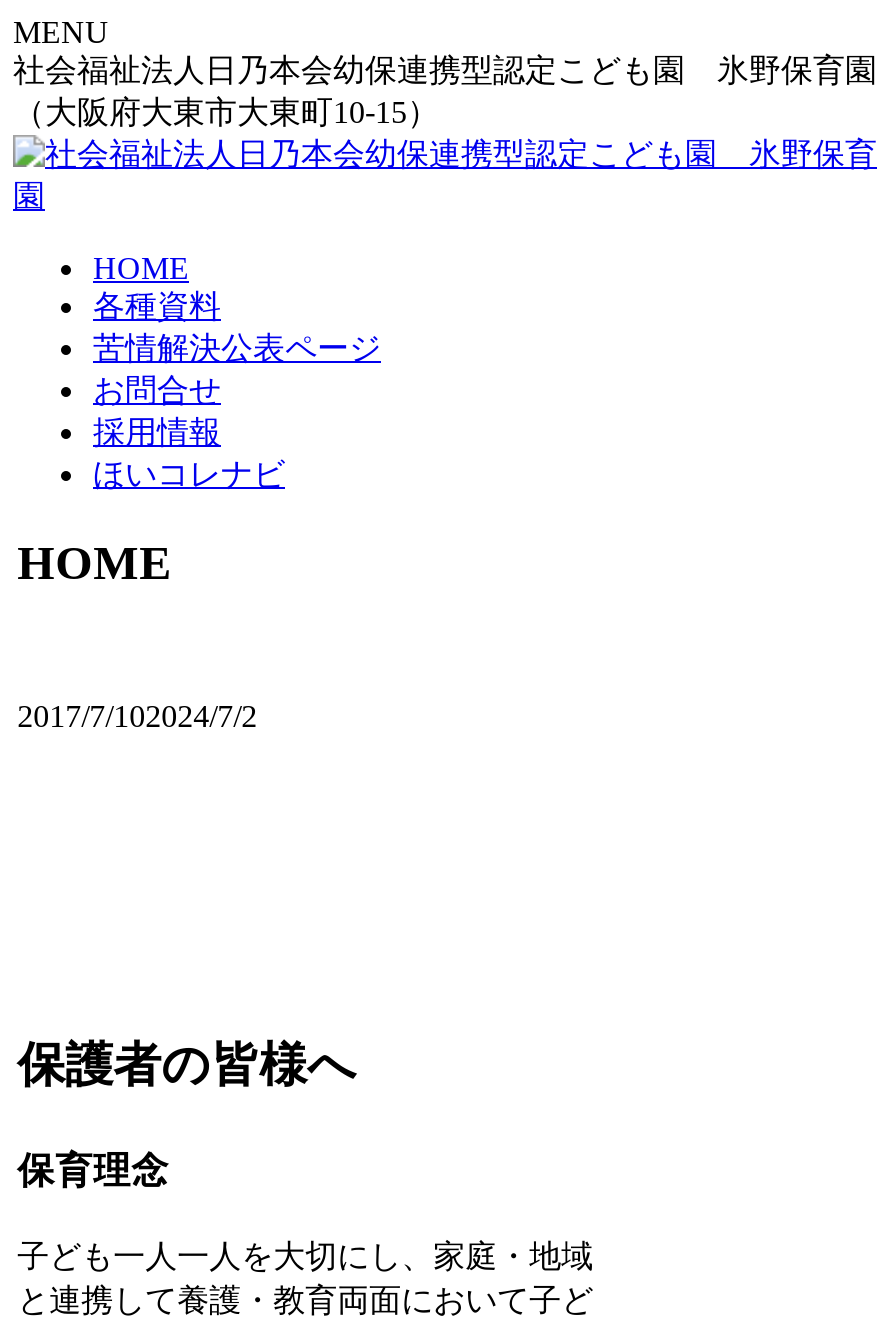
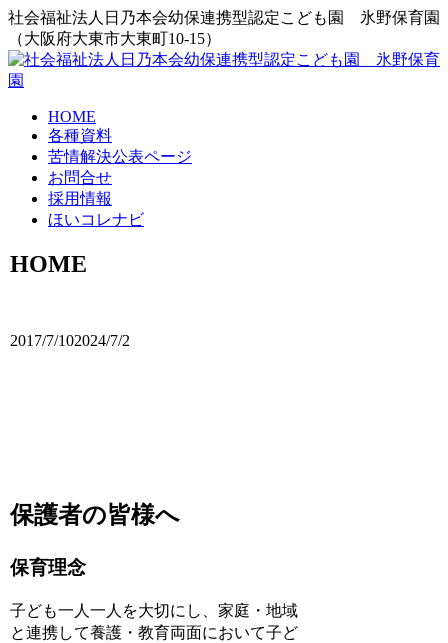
- MENU
